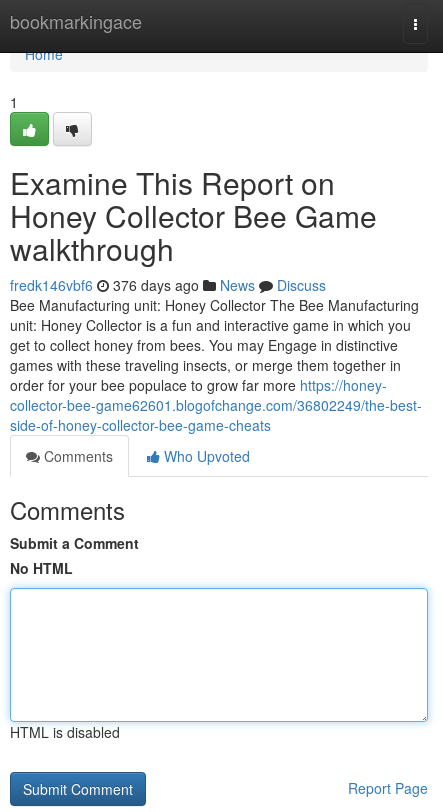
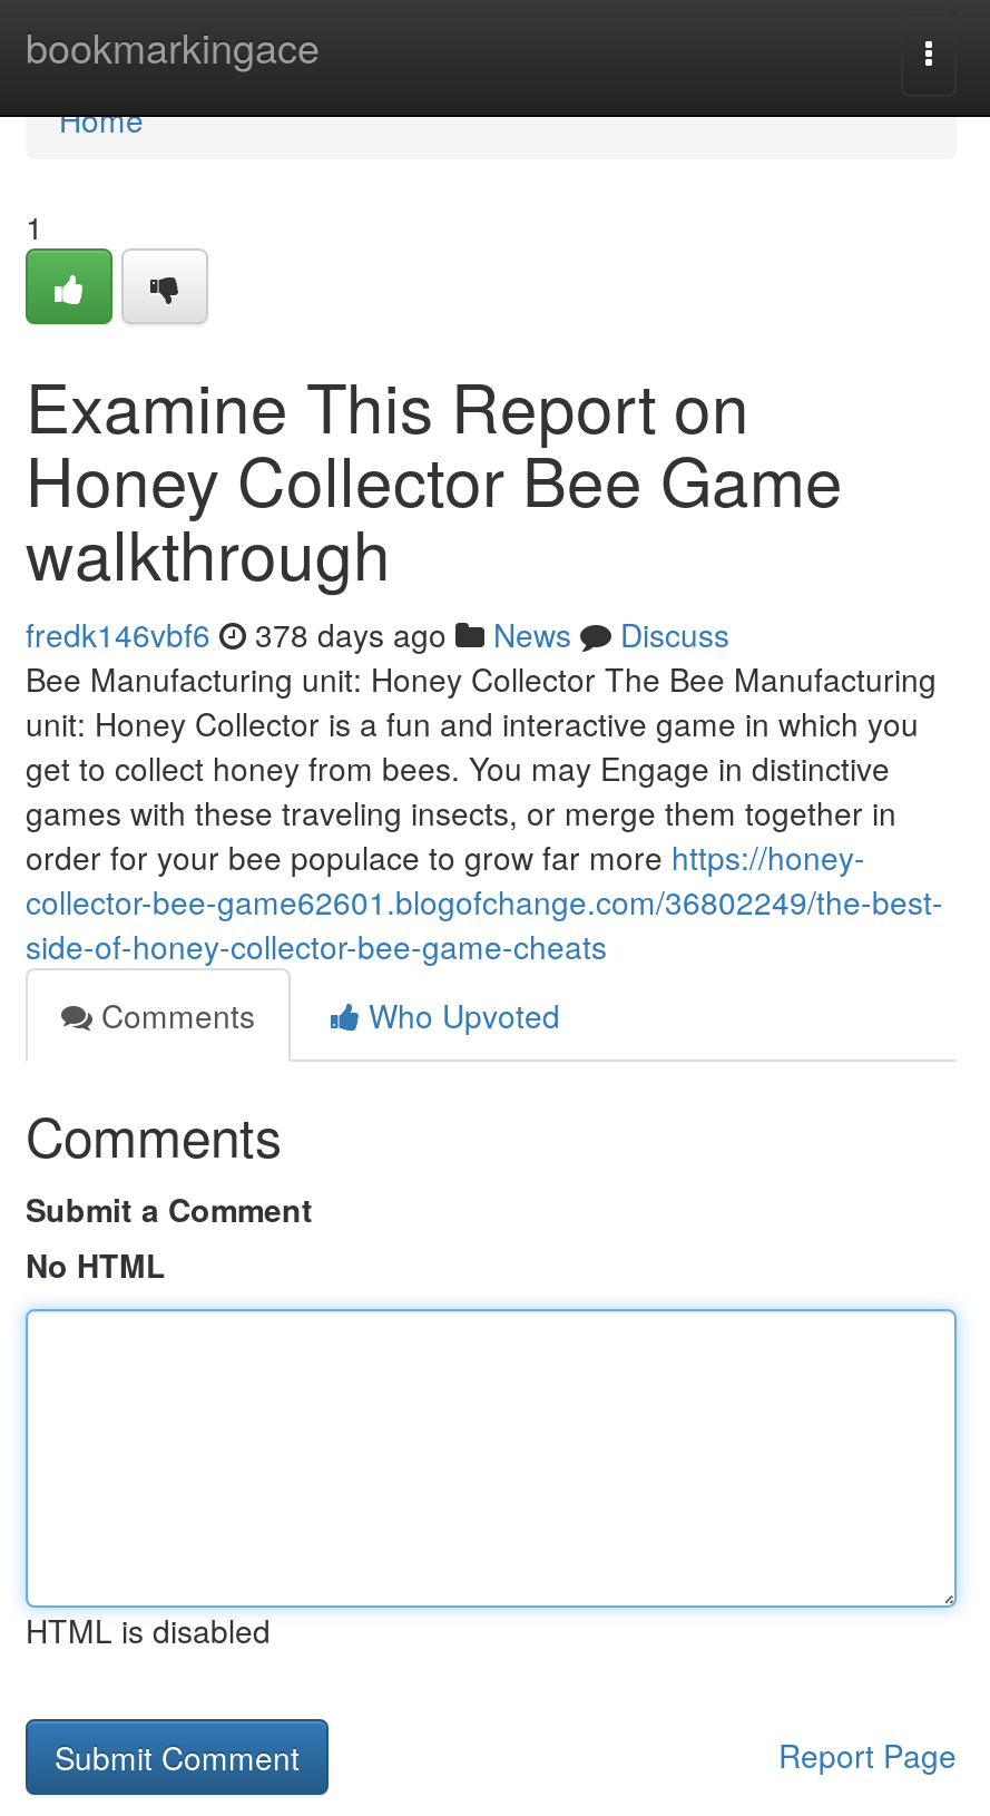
- fredk146vbf6 376 days ago News Discuss
+ fredk146vbf6 378 days ago News Discuss
